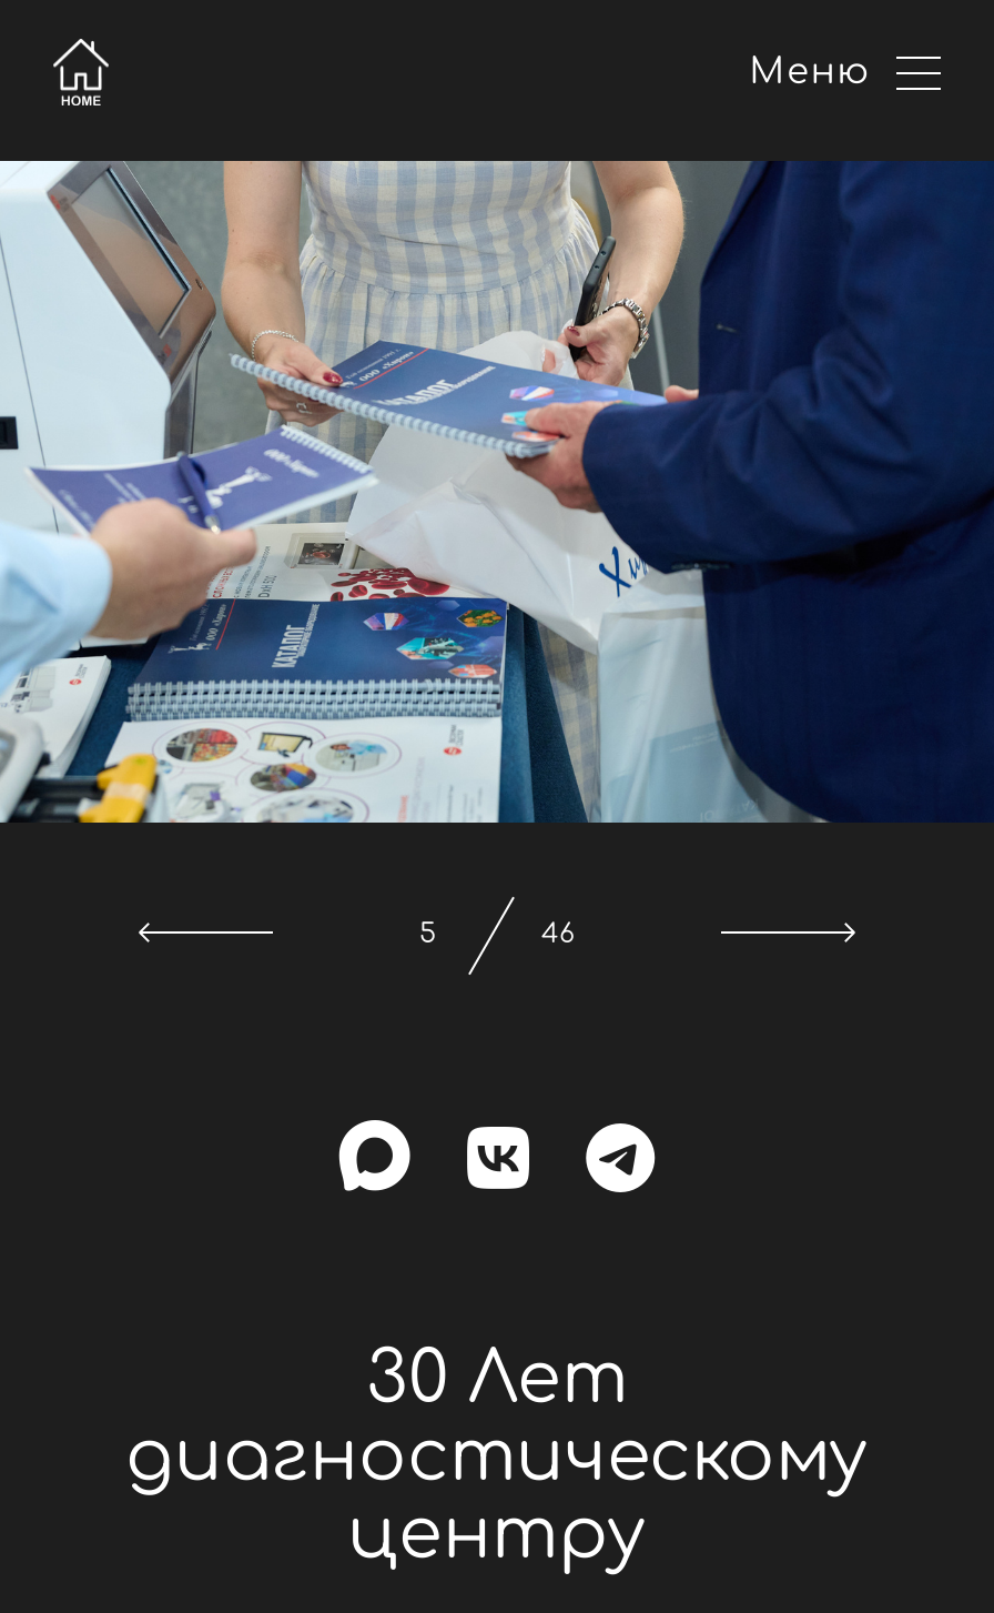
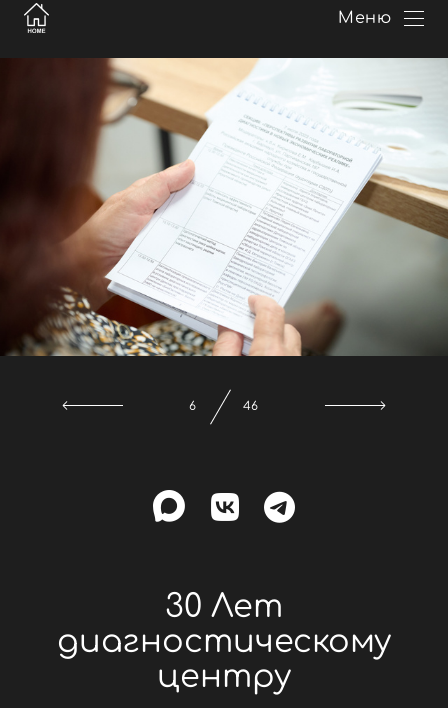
- [image]
+ [image]
